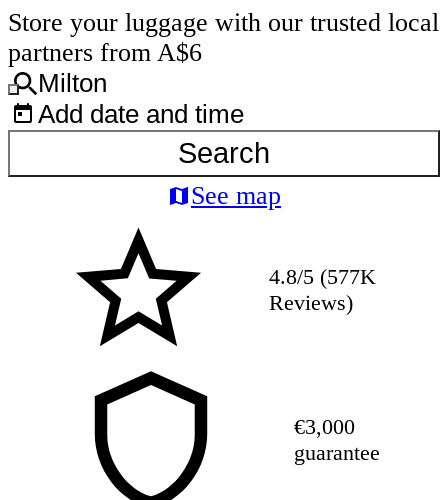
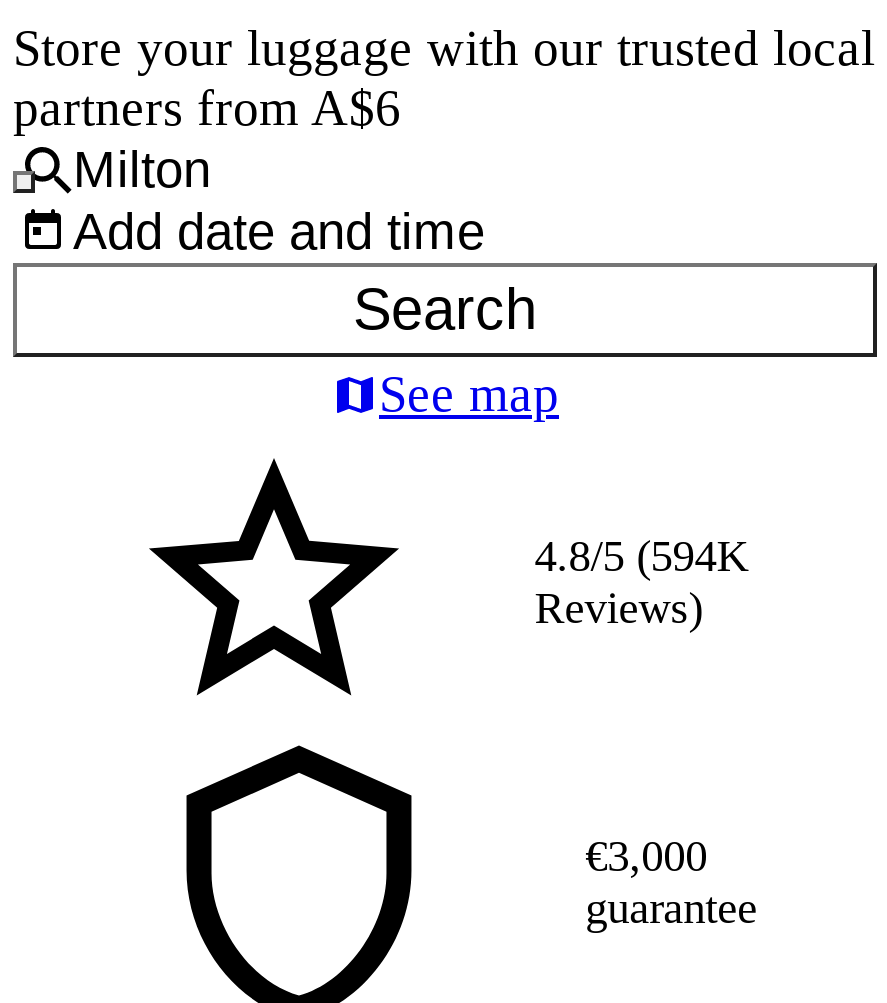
- 4.8/5 (577K
+ 4.8/5 (594K
